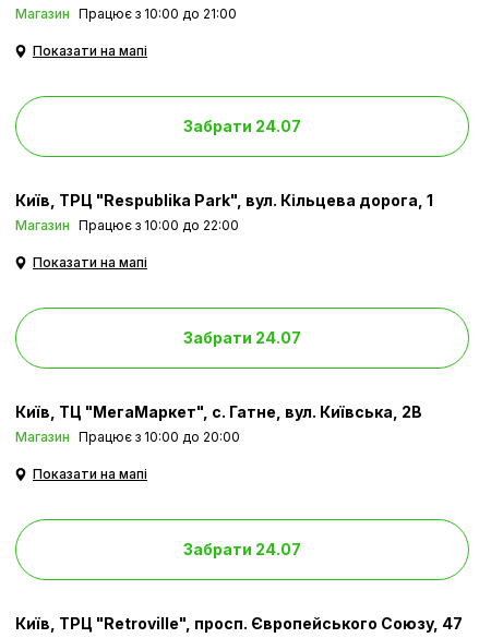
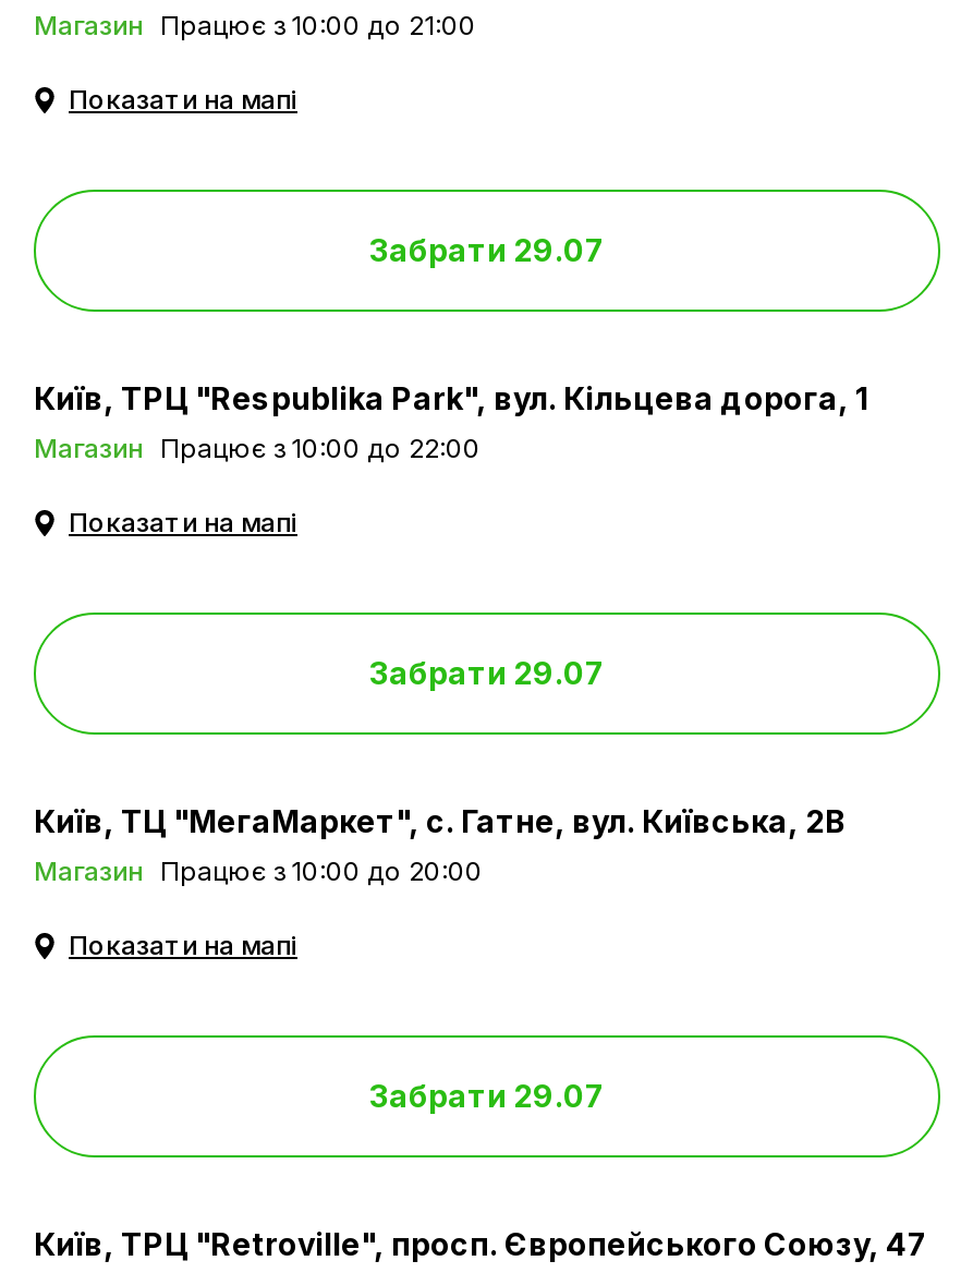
- Забрати 24.07
+ Забрати 29.07

- Забрати 24.07
+ Забрати 29.07

- Забрати 24.07
+ Забрати 29.07
